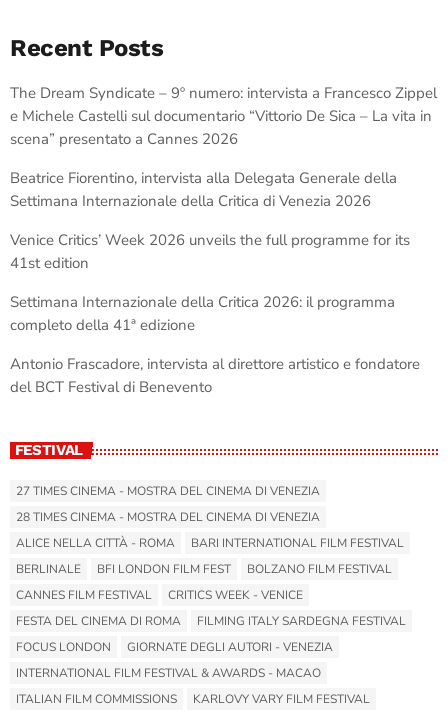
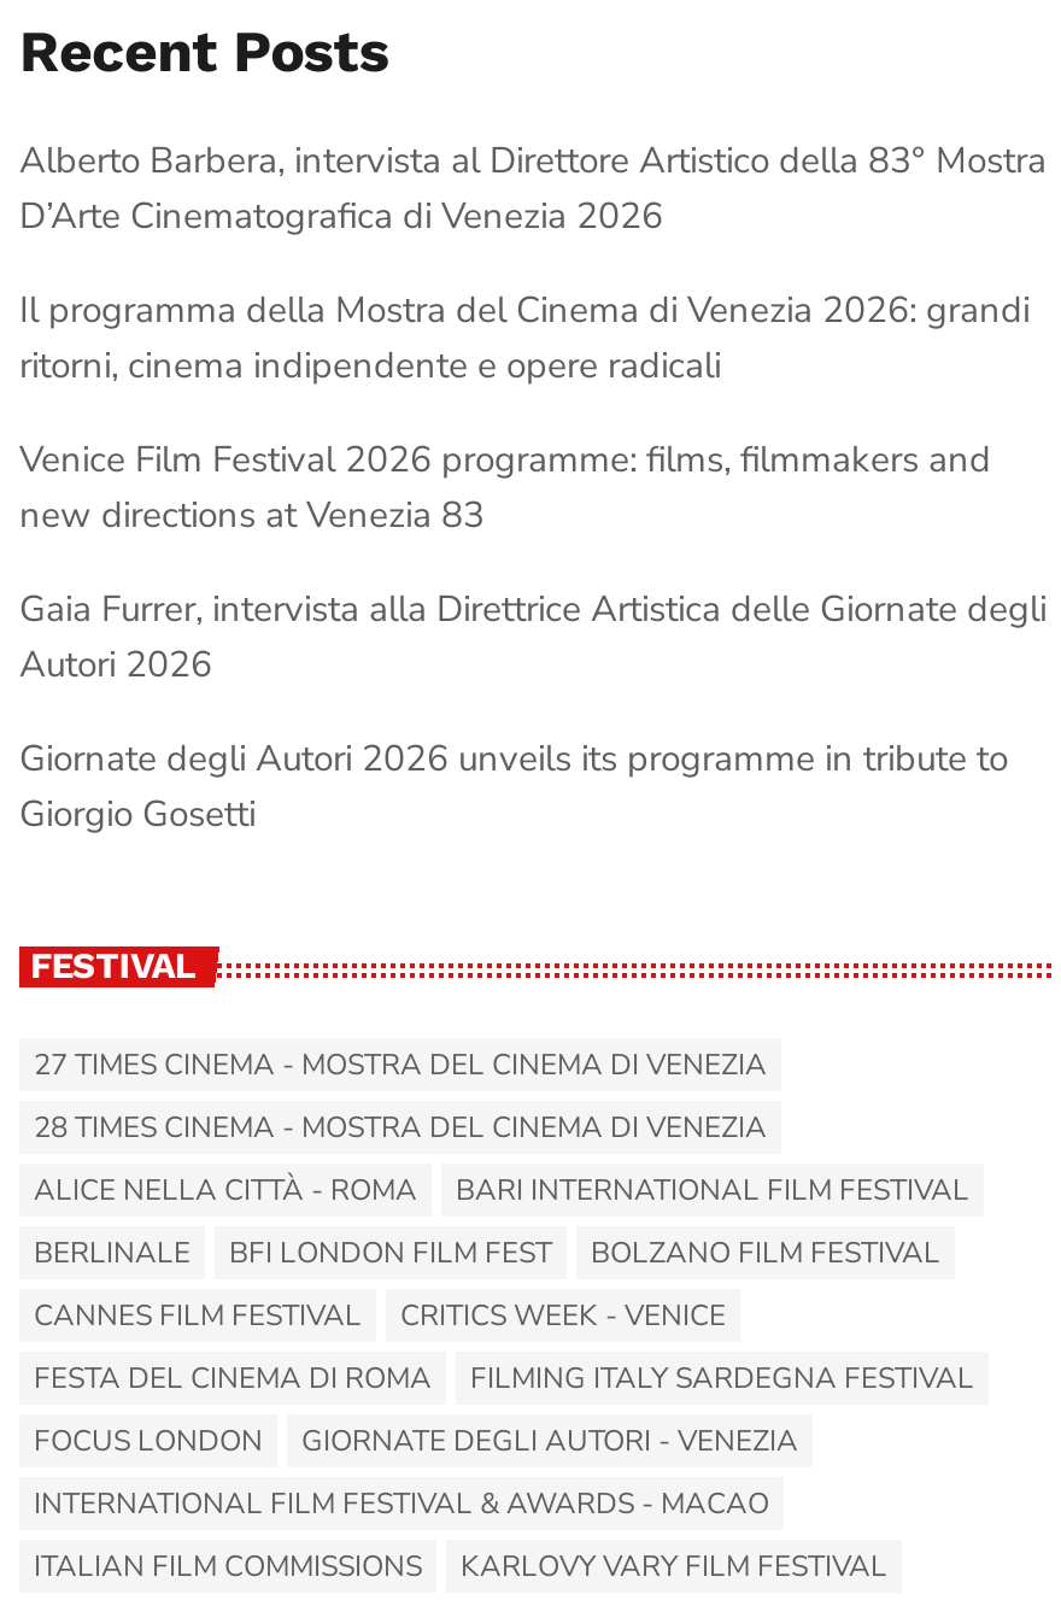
- The Dream Syndicate – 9º numero: intervista a Francesco Zippel
- e Michele Castelli sul documentario “Vittorio De Sica – La vita in
- scena” presentato a Cannes 2026
+ Alberto Barbera, intervista al Direttore Artistico della 83° Mostra
+ D’Arte Cinematografica di Venezia 2026

- Beatrice Fiorentino, intervista alla Delegata Generale della
- Settimana Internazionale della Critica di Venezia 2026
+ Il programma della Mostra del Cinema di Venezia 2026: grandi
+ ritorni, cinema indipendente e opere radicali

- Venice Critics’ Week 2026 unveils the full programme for its
- 41st edition
+ Venice Film Festival 2026 programme: films, filmmakers and
+ new directions at Venezia 83

- Settimana Internazionale della Critica 2026: il programma
- completo della 41ª edizione
+ Gaia Furrer, intervista alla Direttrice Artistica delle Giornate degli
+ Autori 2026

- Antonio Frascadore, intervista al direttore artistico e fondatore
- del BCT Festival di Benevento
+ Giornate degli Autori 2026 unveils its programme in tribute to
+ Giorgio Gosetti
